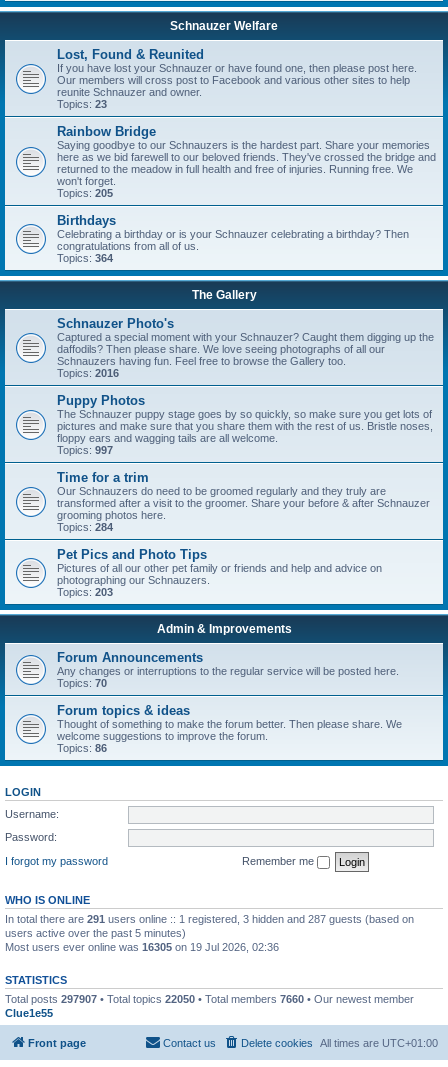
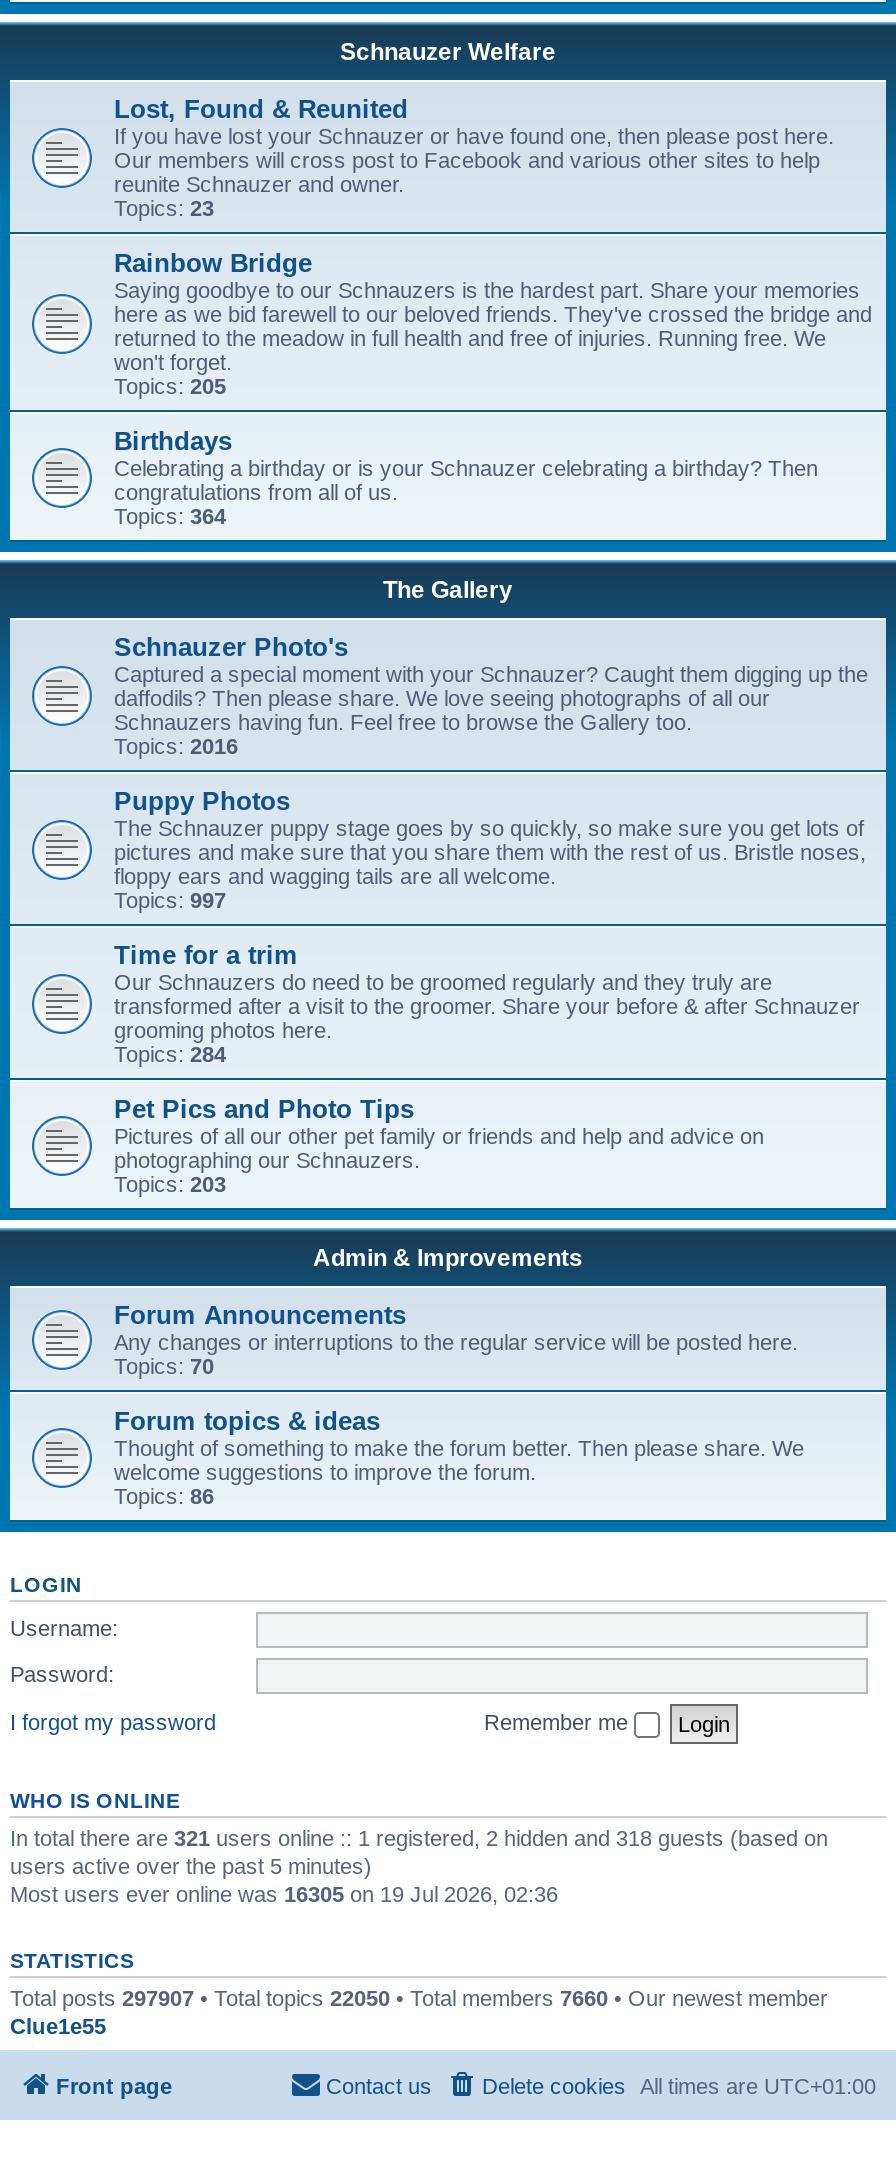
- In total there are 291 users online :: 1 registered, 3 hidden and 287 guests (based on
+ In total there are 321 users online :: 1 registered, 2 hidden and 318 guests (based on
